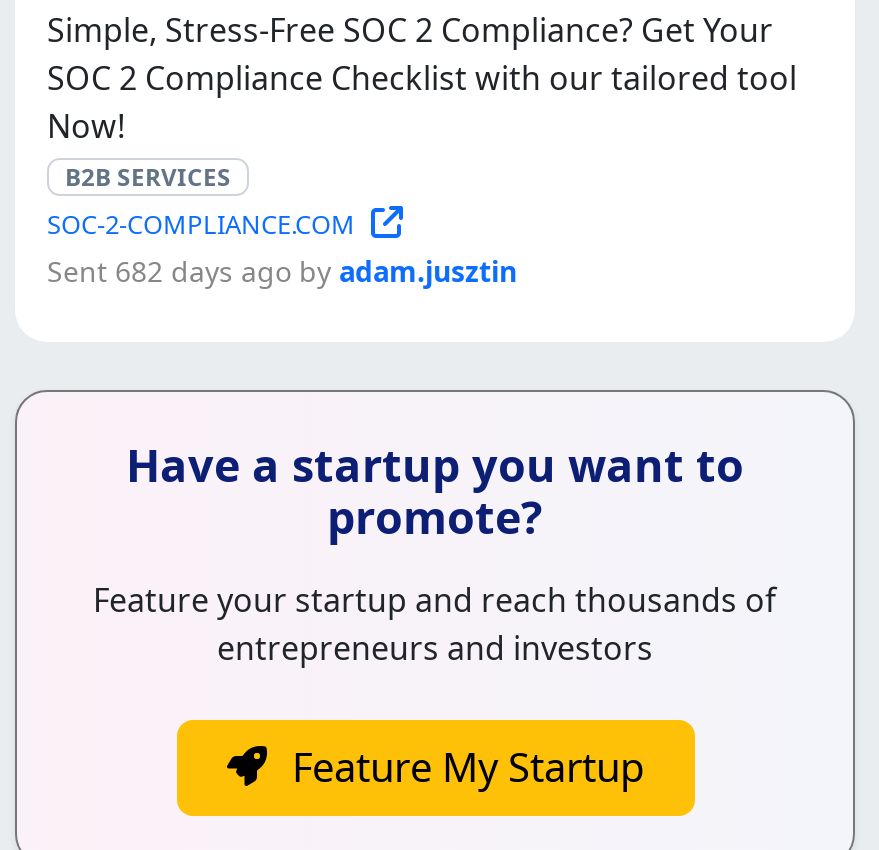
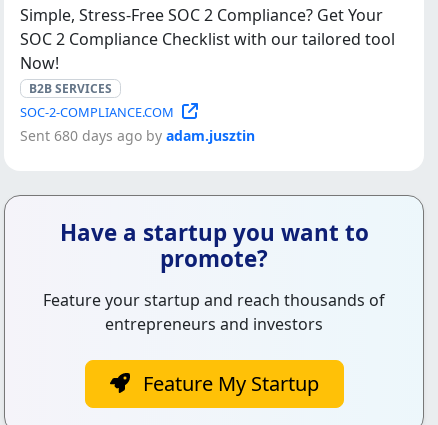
- Sent 682 days ago by adam.jusztin
+ Sent 680 days ago by adam.jusztin
